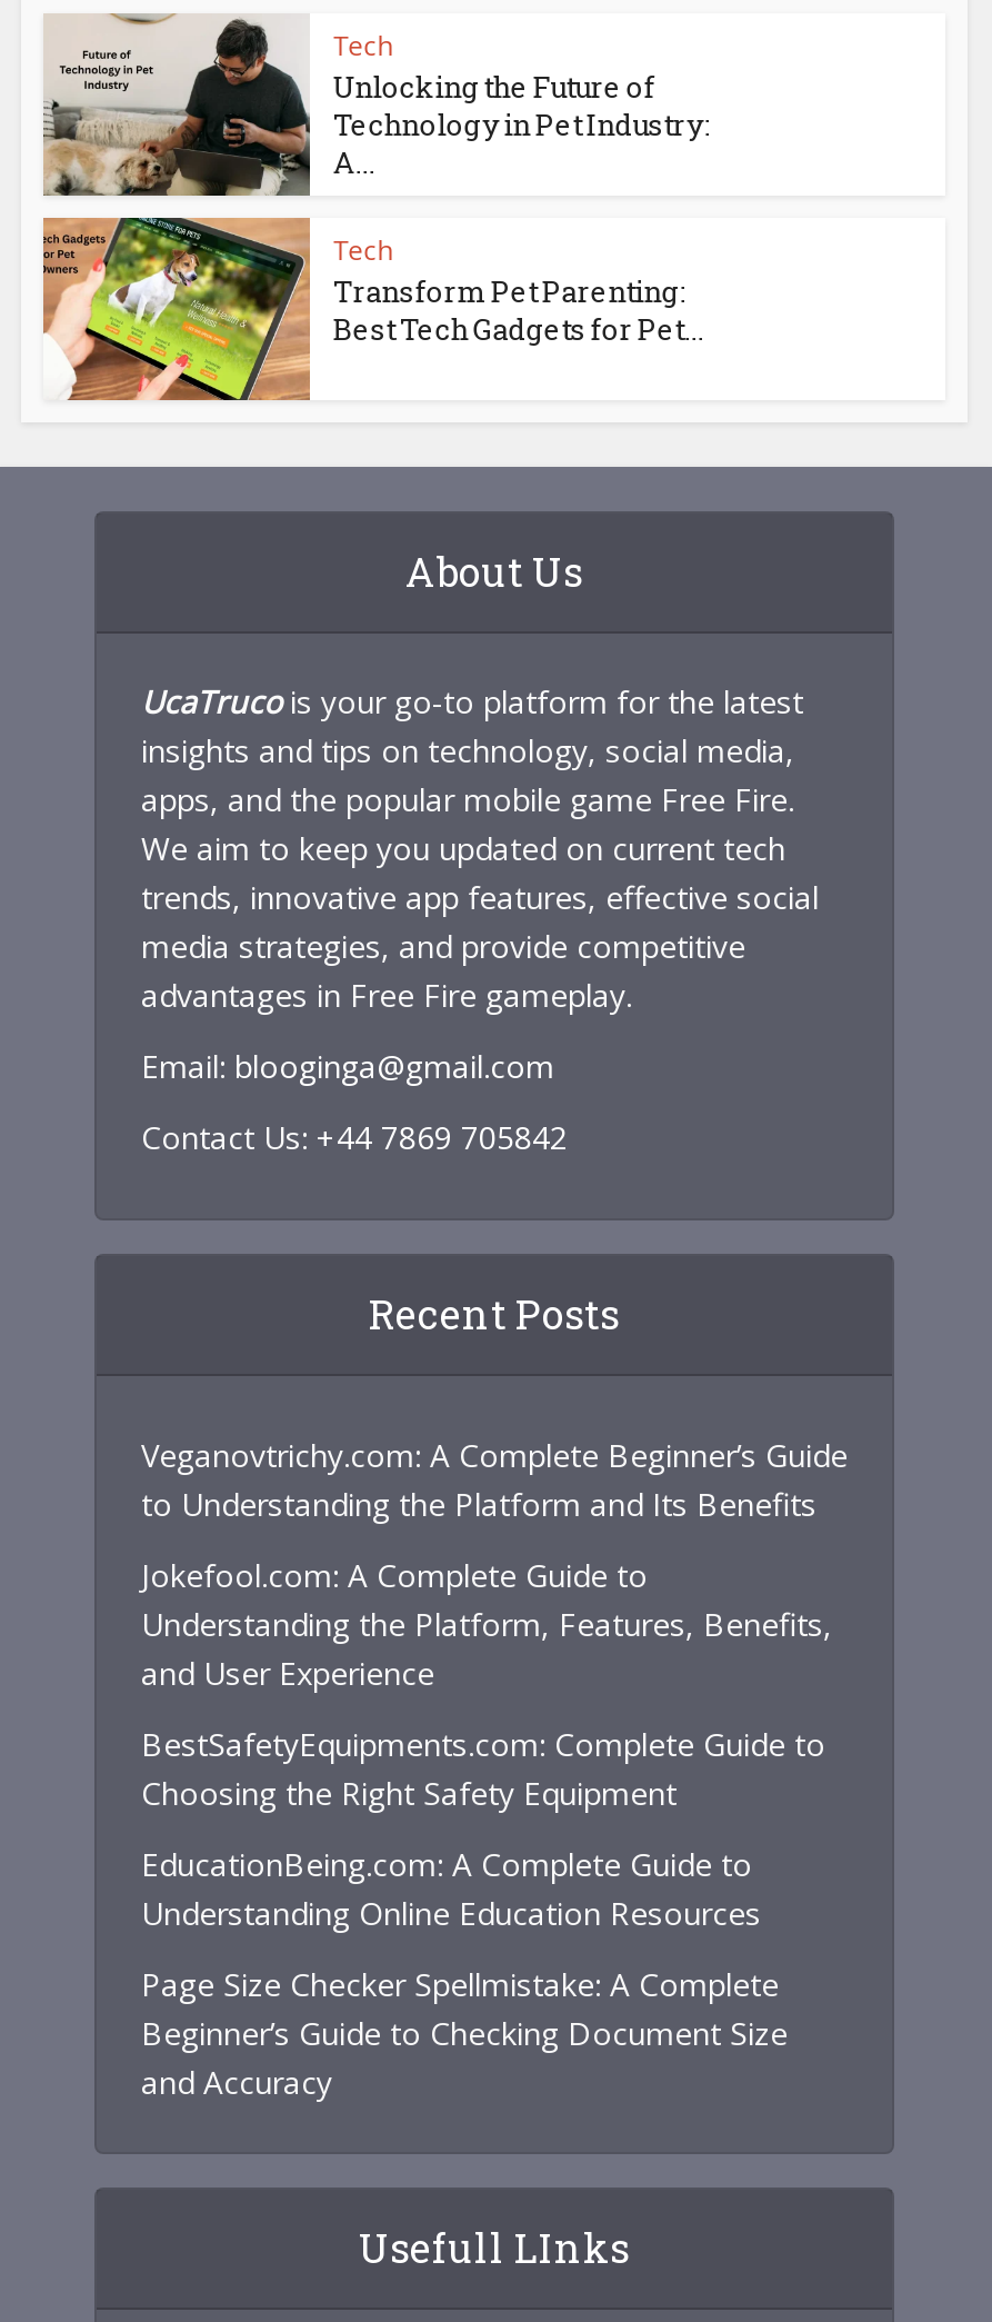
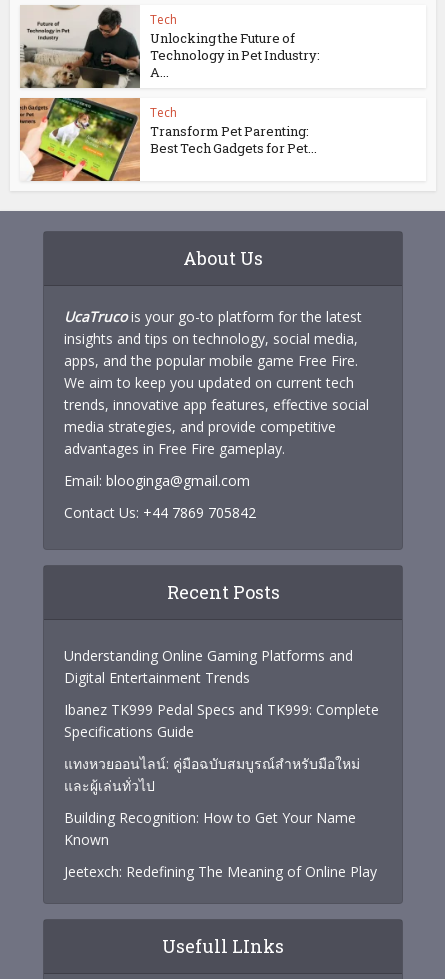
- Veganovtrichy.com: A Complete Beginner’s Guide
- to Understanding the Platform and Its Benefits
+ Understanding Online Gaming Platforms and
+ Digital Entertainment Trends

- Jokefool.com: A Complete Guide to
- Understanding the Platform, Features, Benefits,
- and User Experience
+ Ibanez TK999 Pedal Specs and TK999: Complete
+ Specifications Guide

- BestSafetyEquipments.com: Complete Guide to
- Choosing the Right Safety Equipment
+ แทงหวยออนไลน์: คู่มือฉบับสมบูรณ์สำหรับมือใหม่
+ และผู้เล่นทั่วไป

- EducationBeing.com: A Complete Guide to
- Understanding Online Education Resources
+ Building Recognition: How to Get Your Name
+ Known

- Page Size Checker Spellmistake: A Complete
- Beginner’s Guide to Checking Document Size
- and Accuracy
+ Jeetexch: Redefining The Meaning of Online Play
